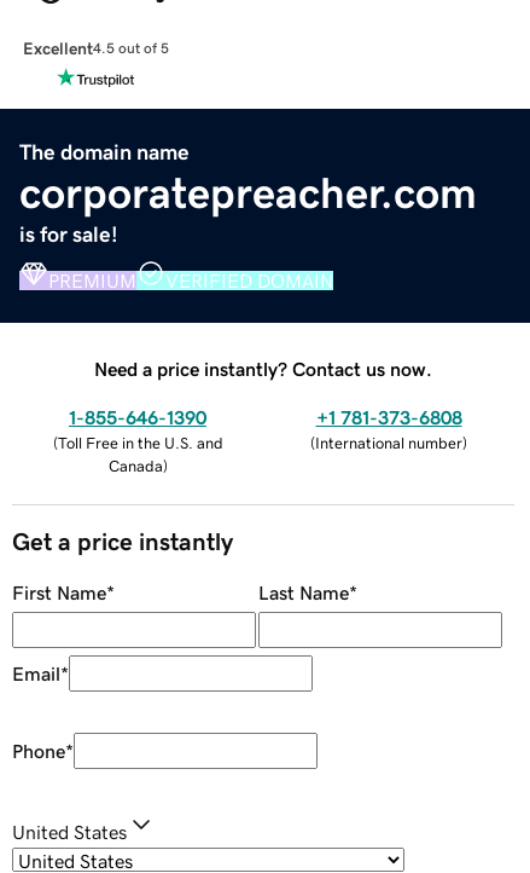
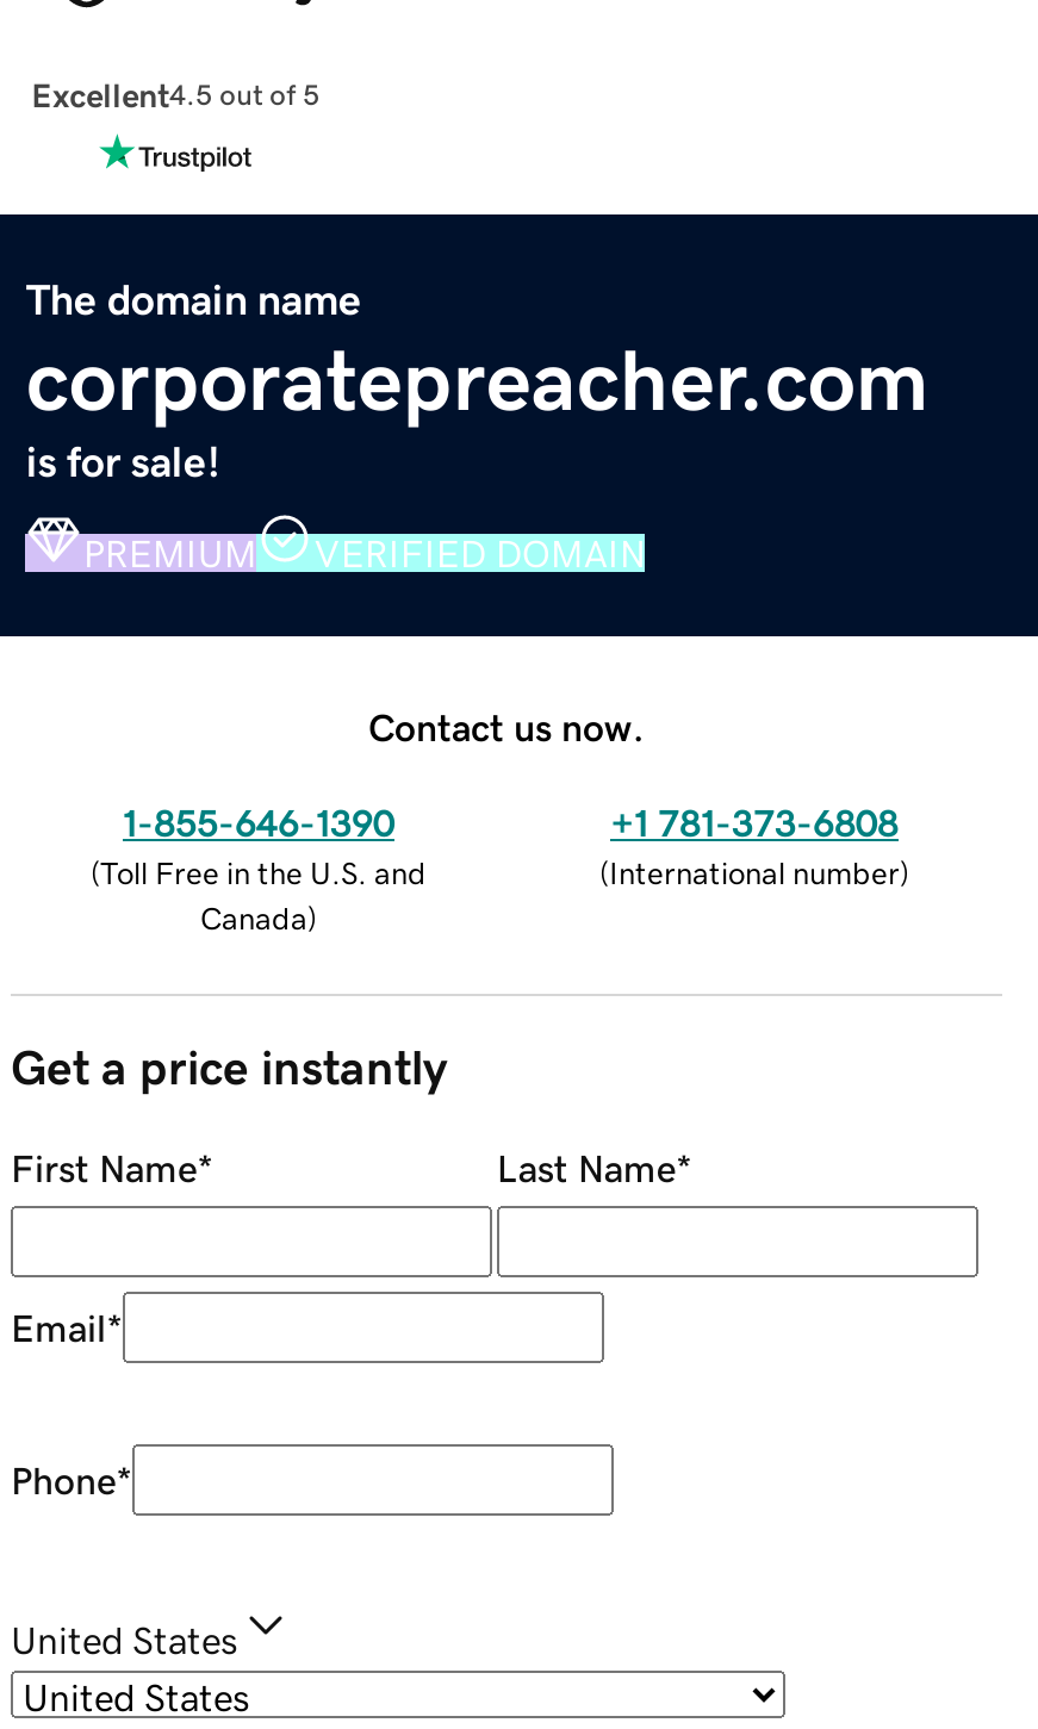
- Need a price instantly? Contact us now.
+ Contact us now.
